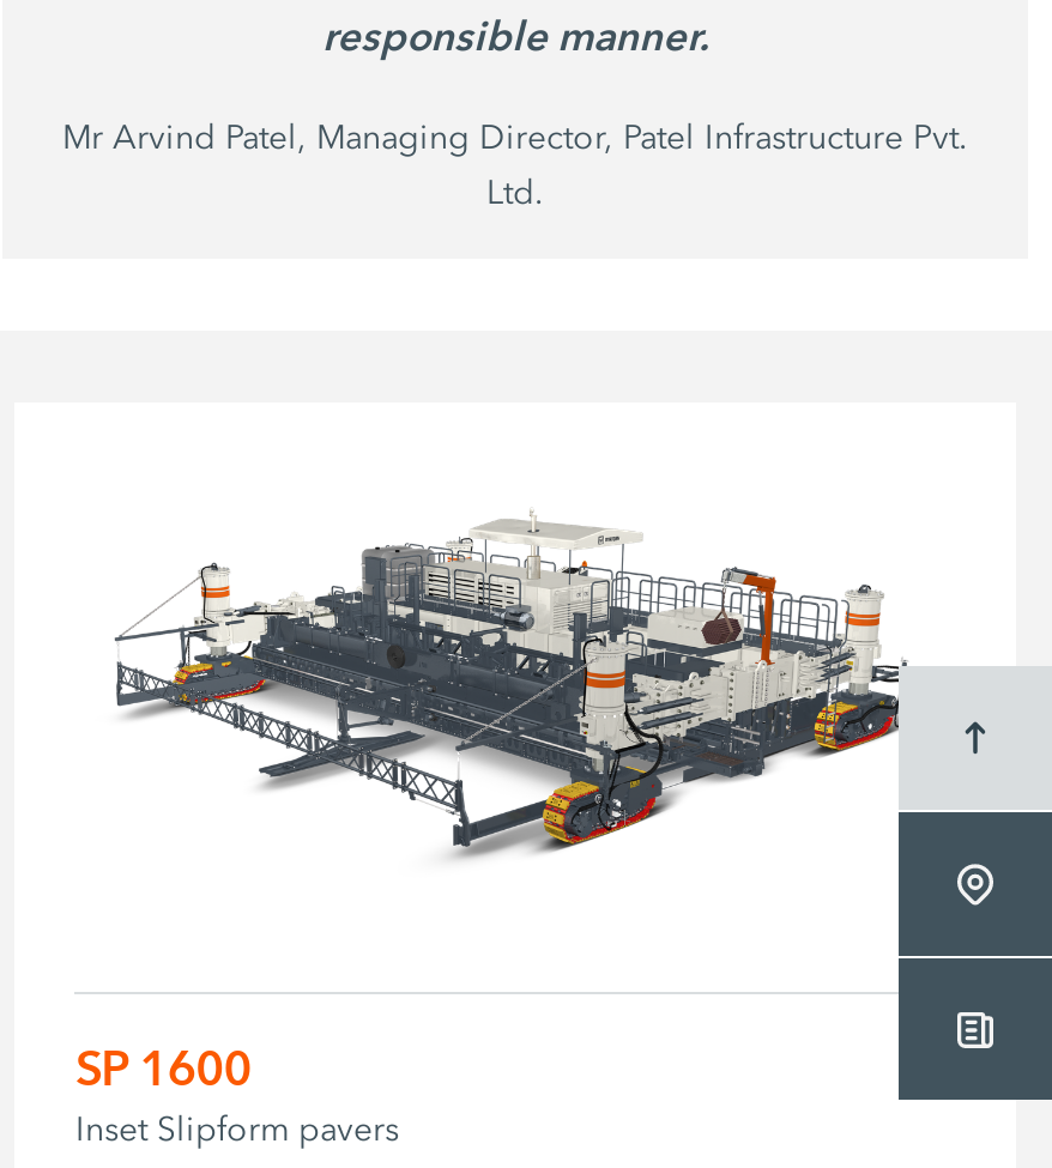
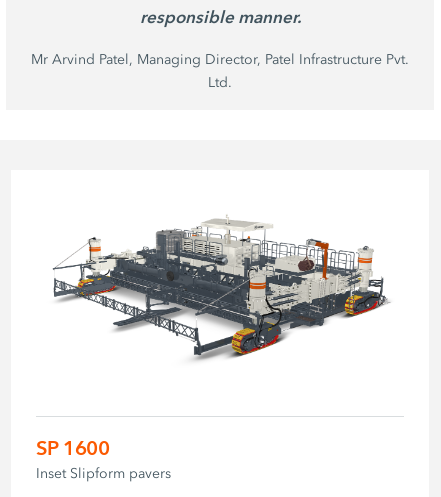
- [image]
